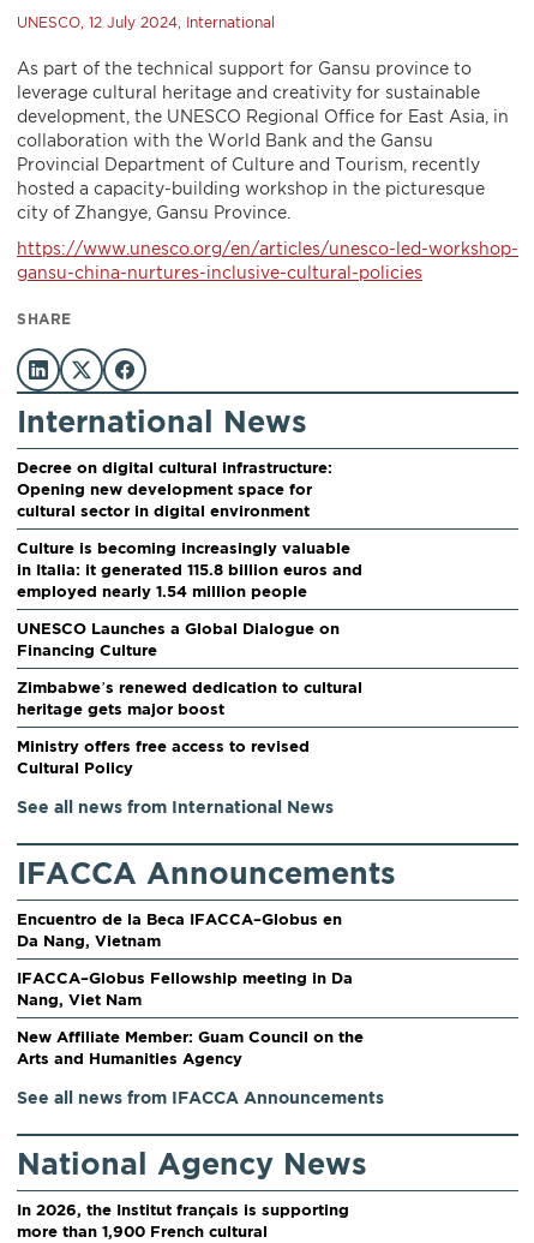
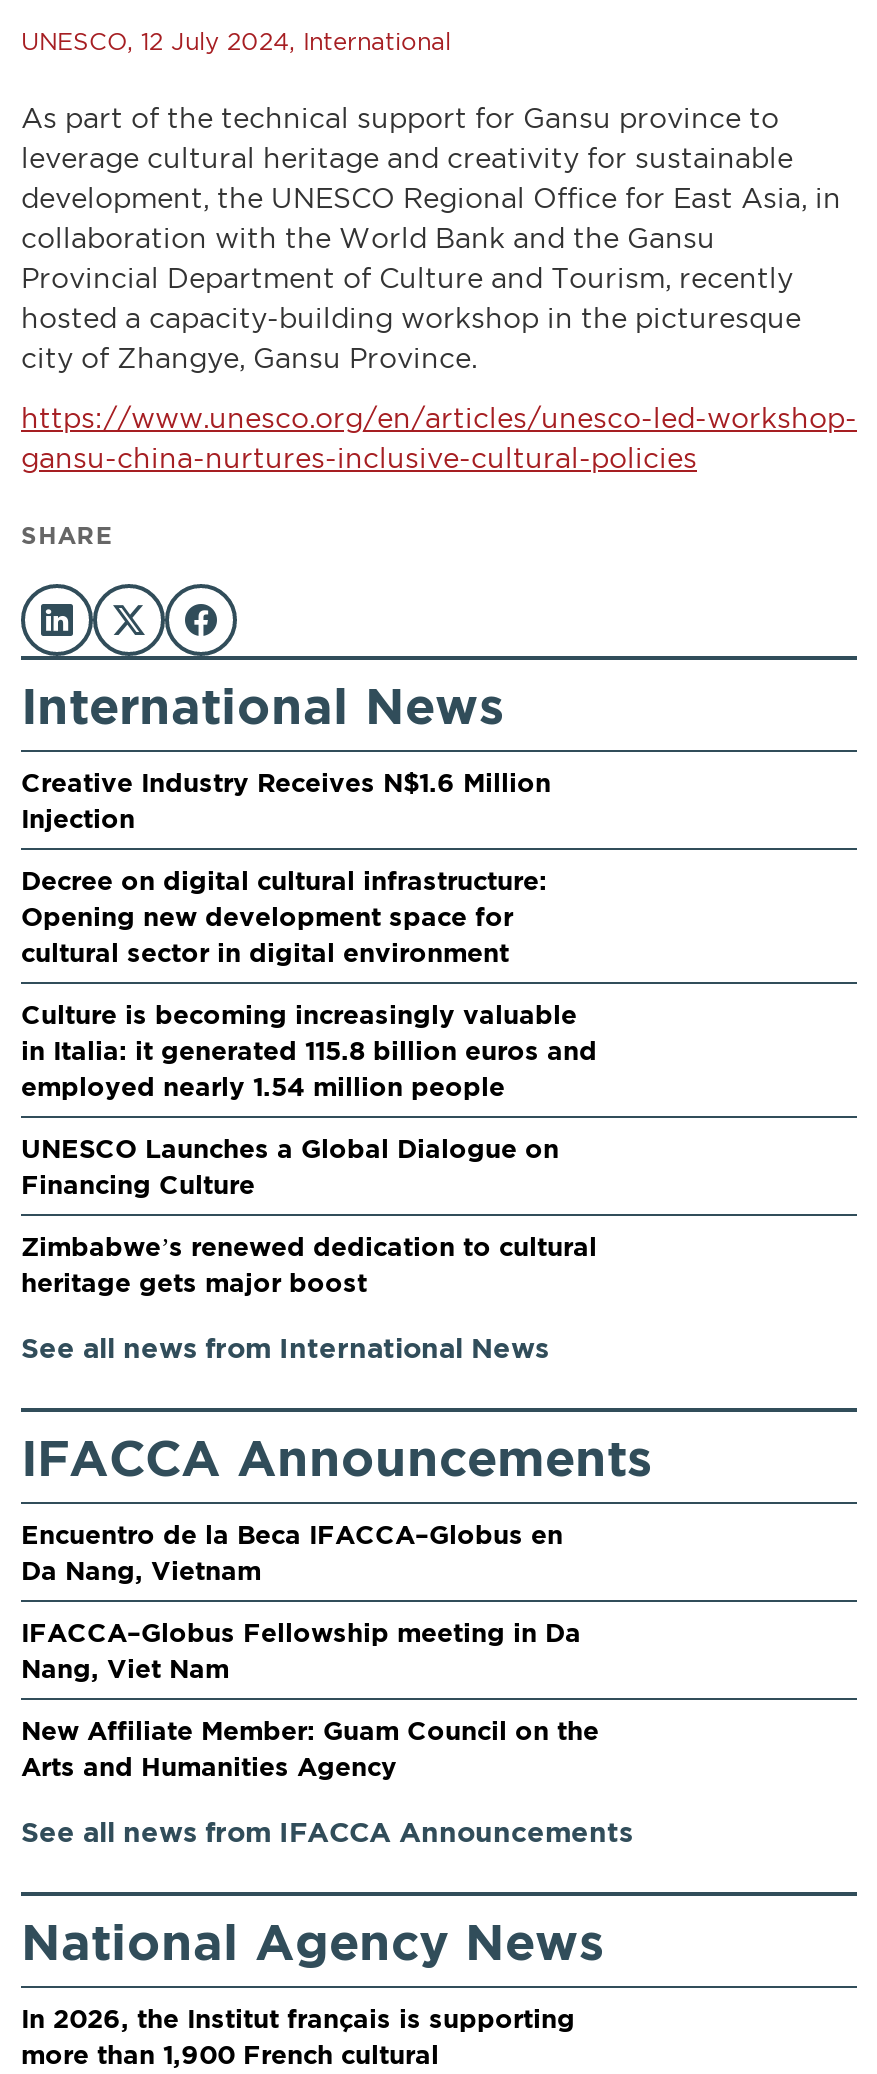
+ Creative Industry Receives N$1.6 Million
+ Injection

moved down: Decree on digital cultural infrastructure: | Opening new development space for | cultural sector in digital environment | ... | Zimbabwe’s renewed dedication to cultural | heritage gets major boost

- Ministry offers free access to revised
- Cultural Policy
